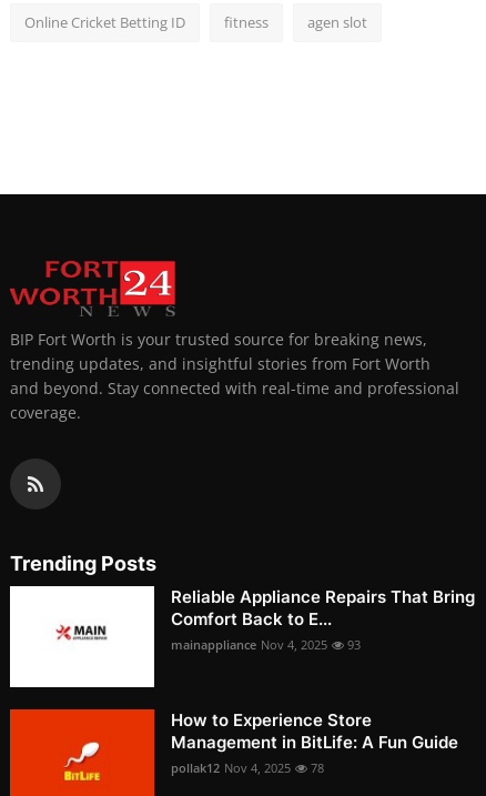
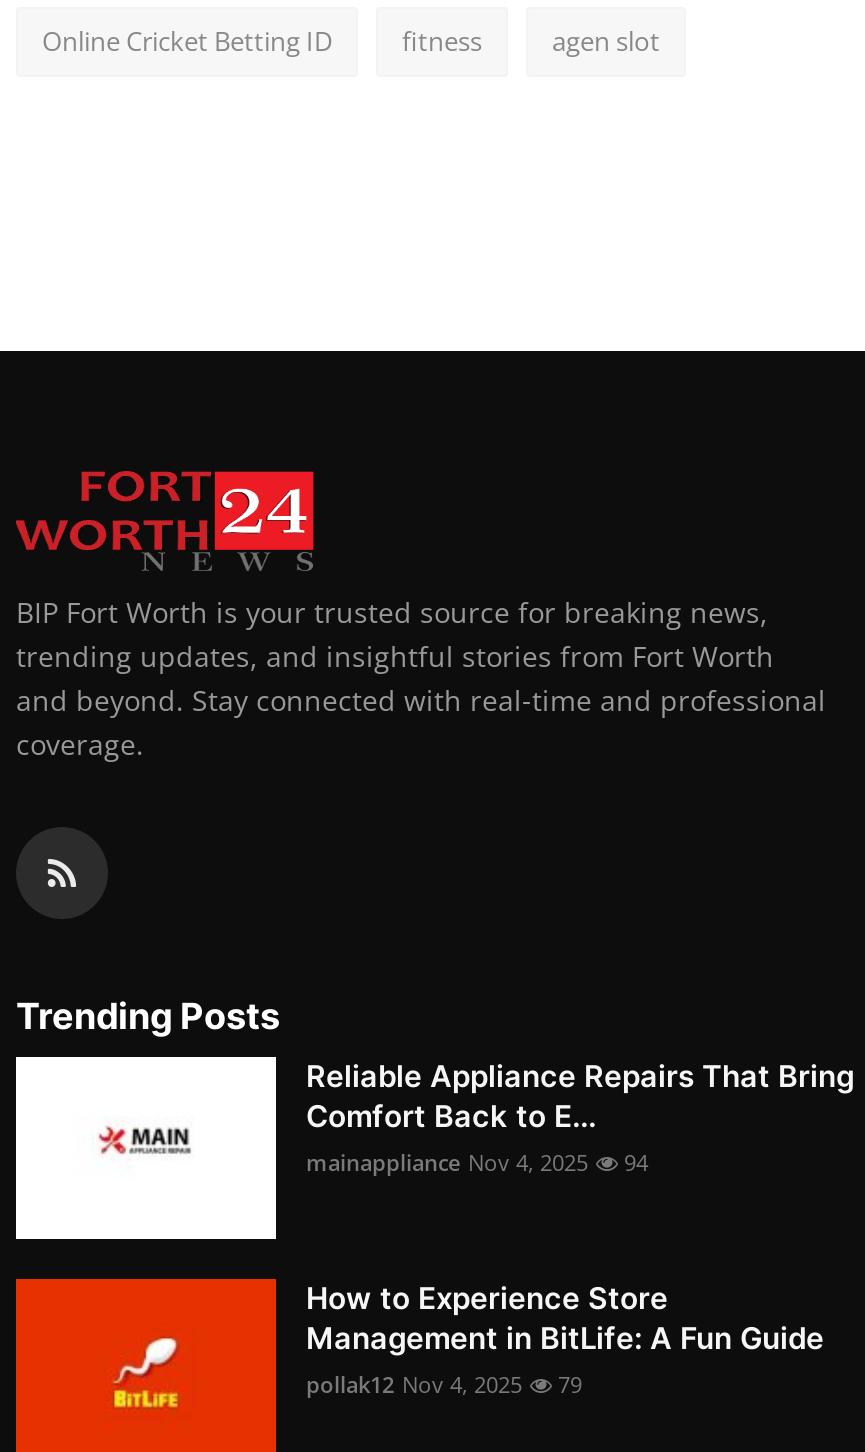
- mainappliance Nov 4, 2025 93
+ mainappliance Nov 4, 2025 94

- pollak12 Nov 4, 2025 78
+ pollak12 Nov 4, 2025 79
